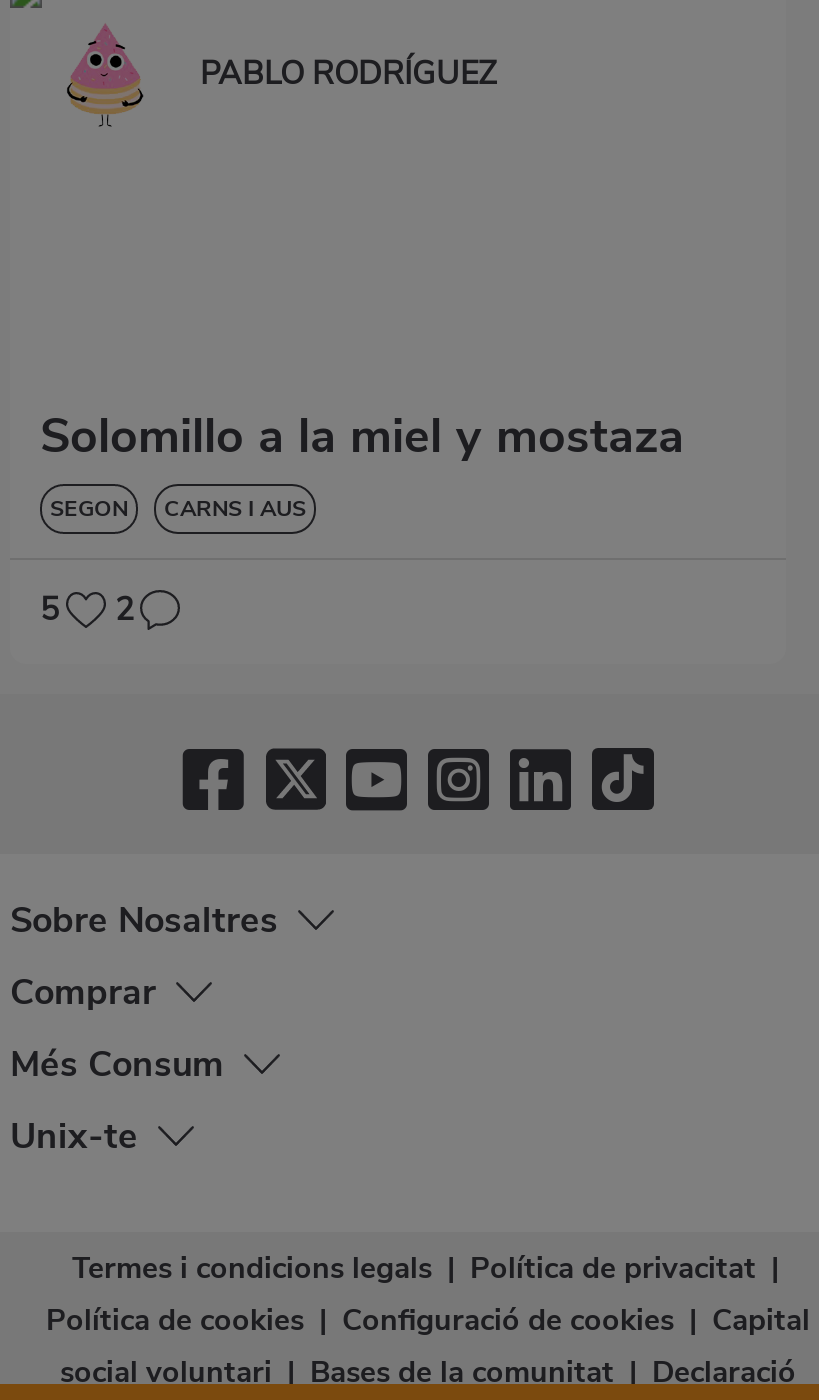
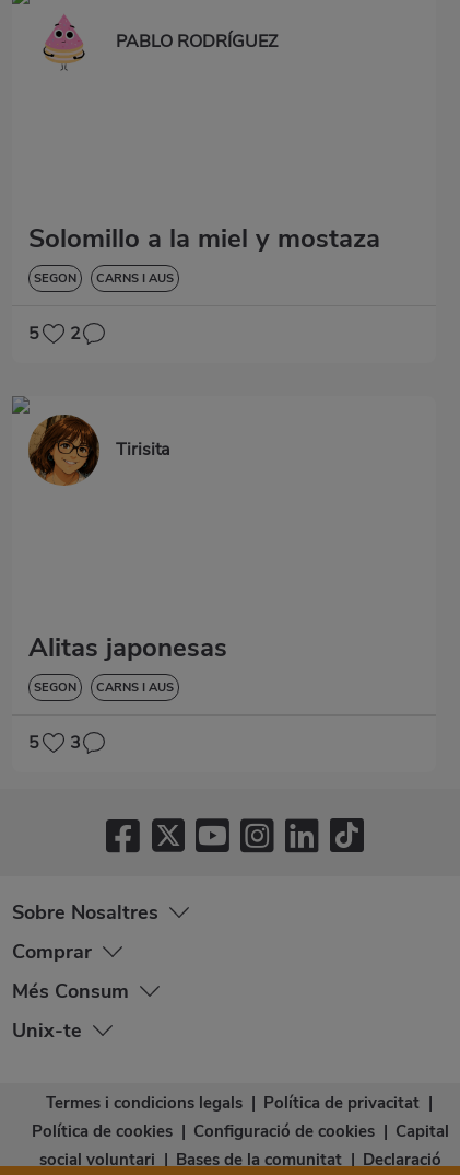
+ [image]
+ Tirisita

+ Alitas japonesas
+ SEGON
+ CARNS I AUS
+ 5
+ 3
